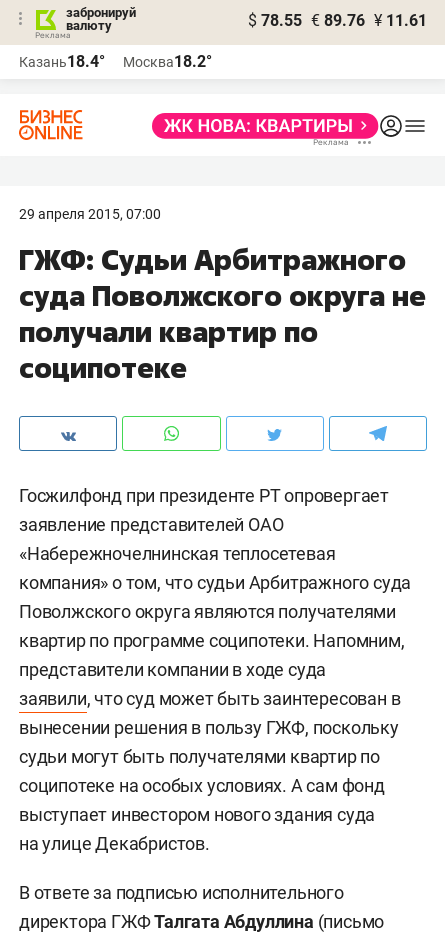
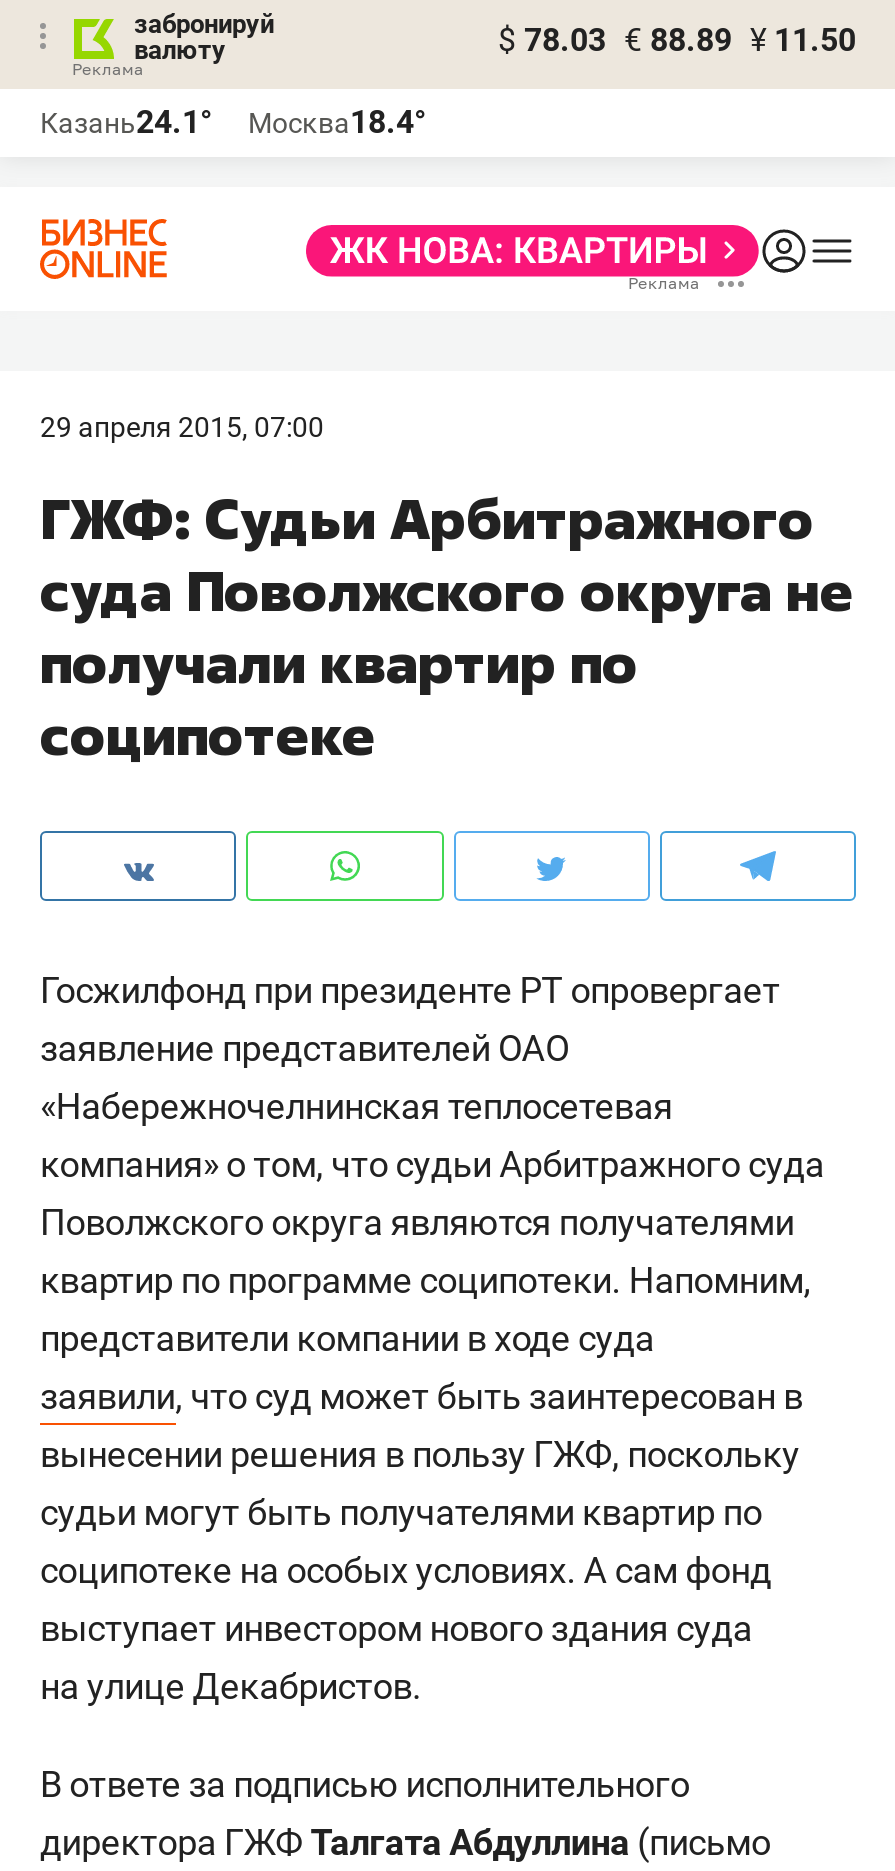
- $ 78.55 € 89.76 ¥ 11.61
+ $ 78.03 € 88.89 ¥ 11.50

- Казань18.4°
+ Казань24.1°

- Москва18.2°
+ Москва18.4°
